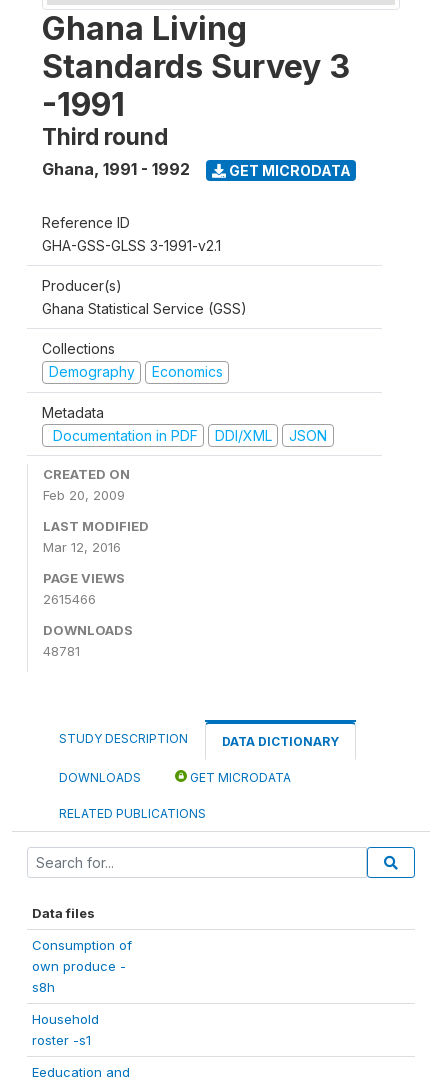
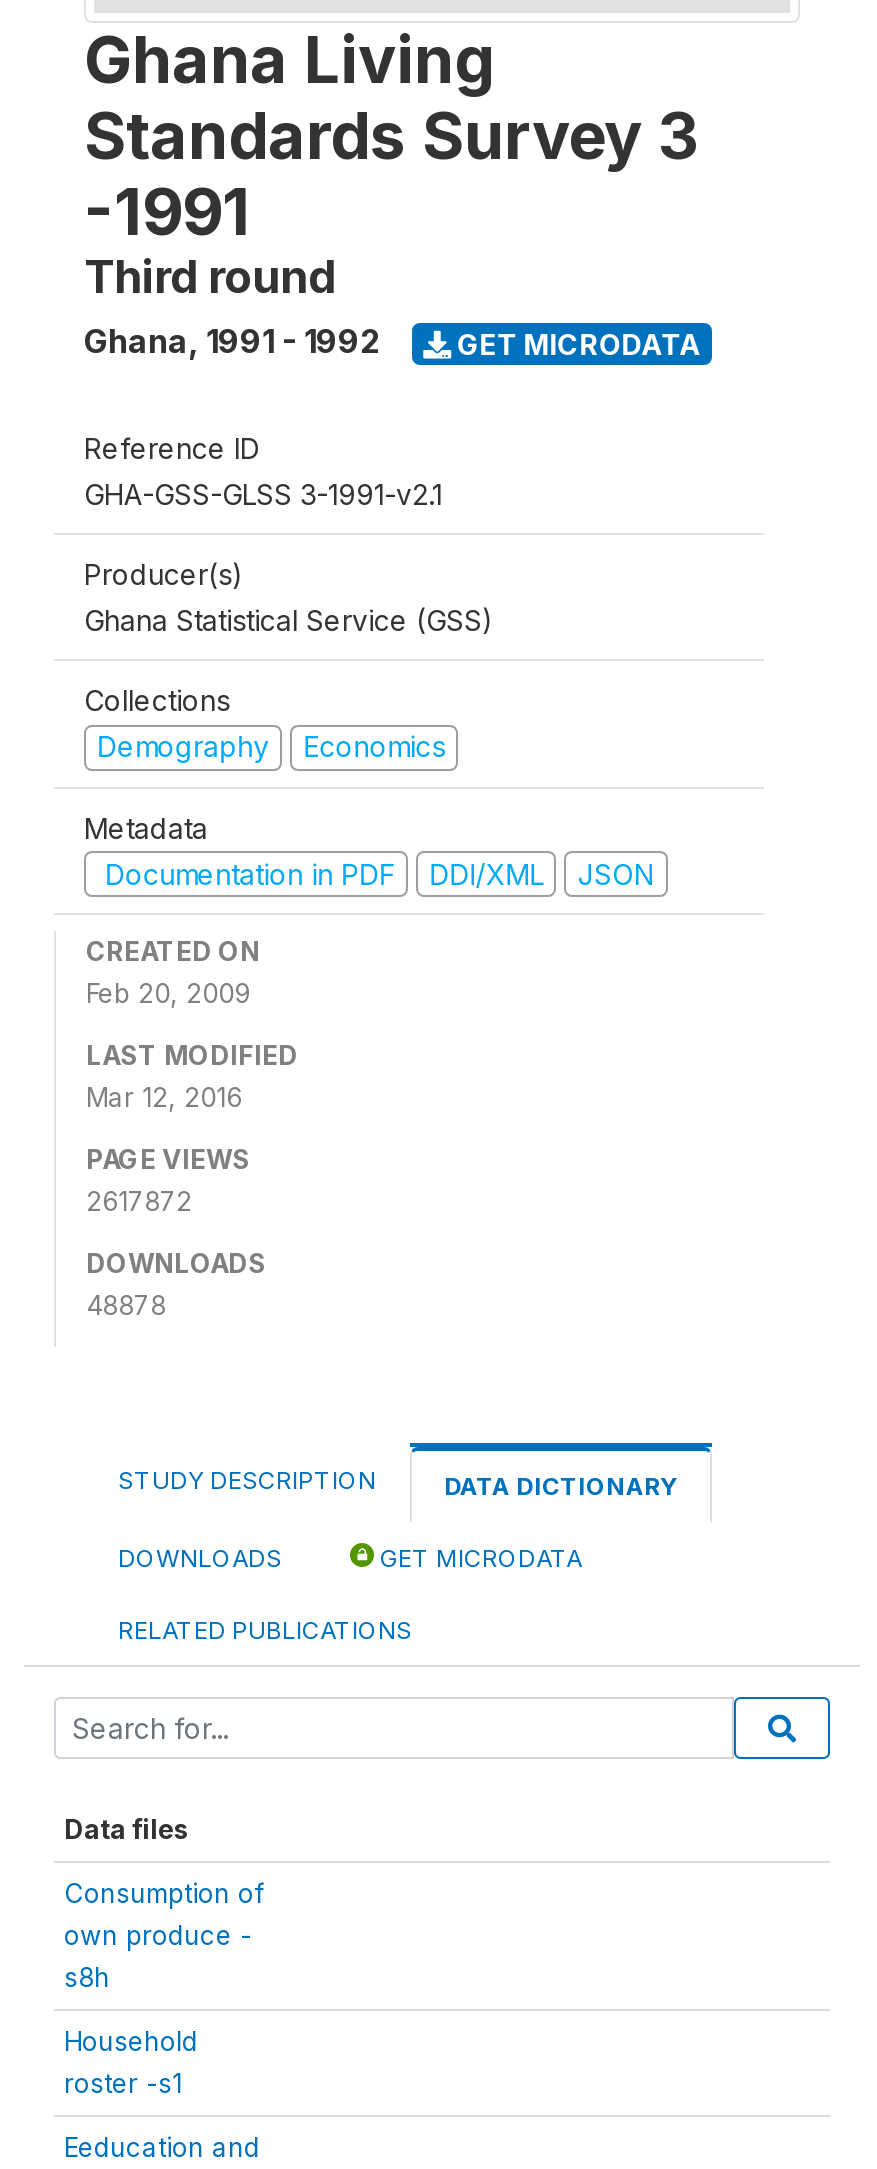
- 2615466
+ 2617872

- 48781
+ 48878
